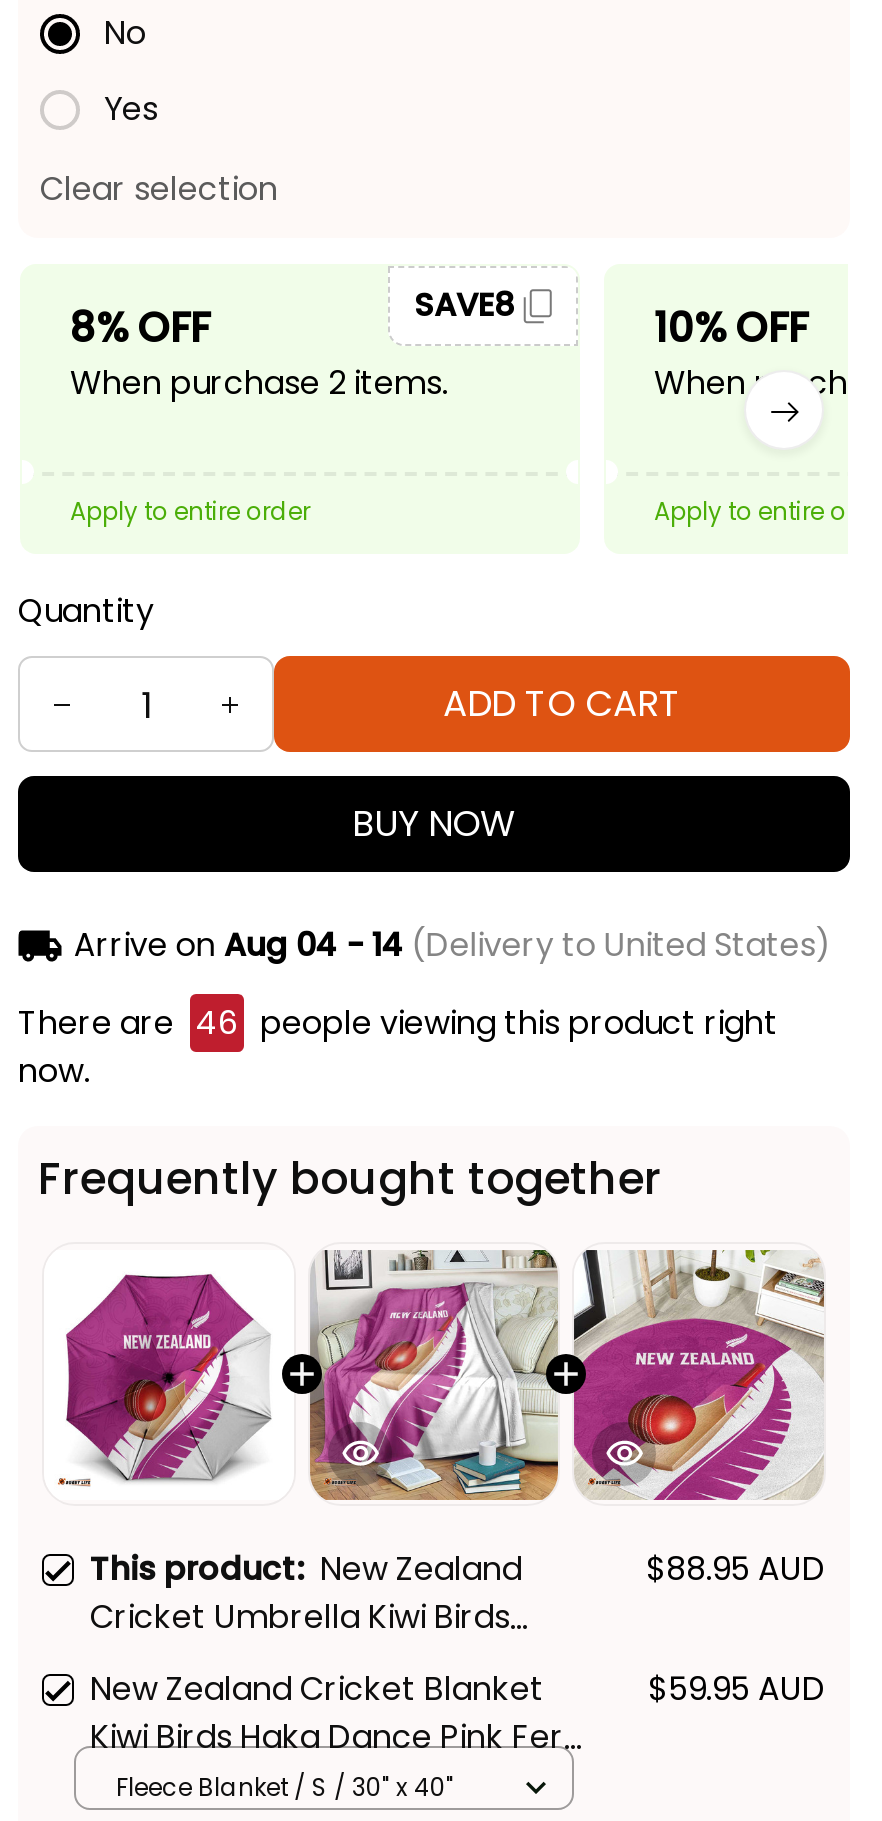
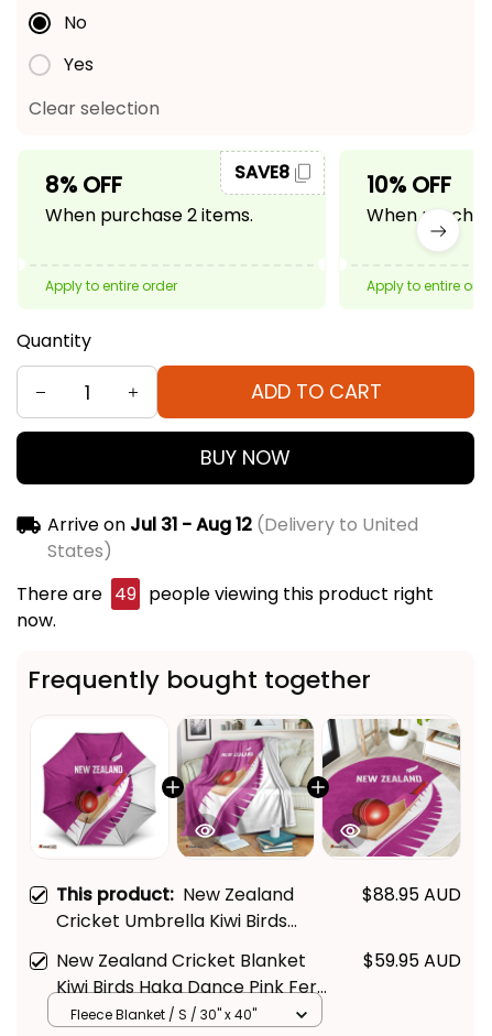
- Arrive on Aug 04 - 14 (Delivery to United States)
+ Arrive on Jul 31 - Aug 12 (Delivery to United
+ States)
